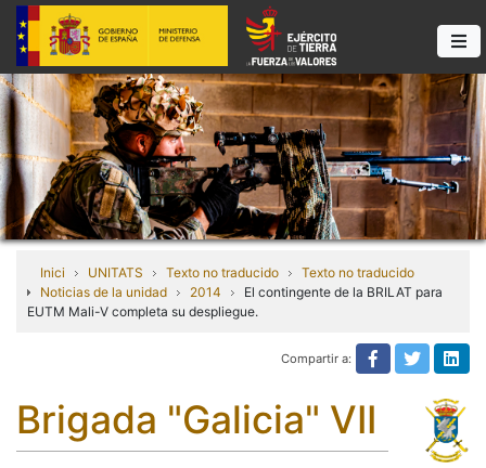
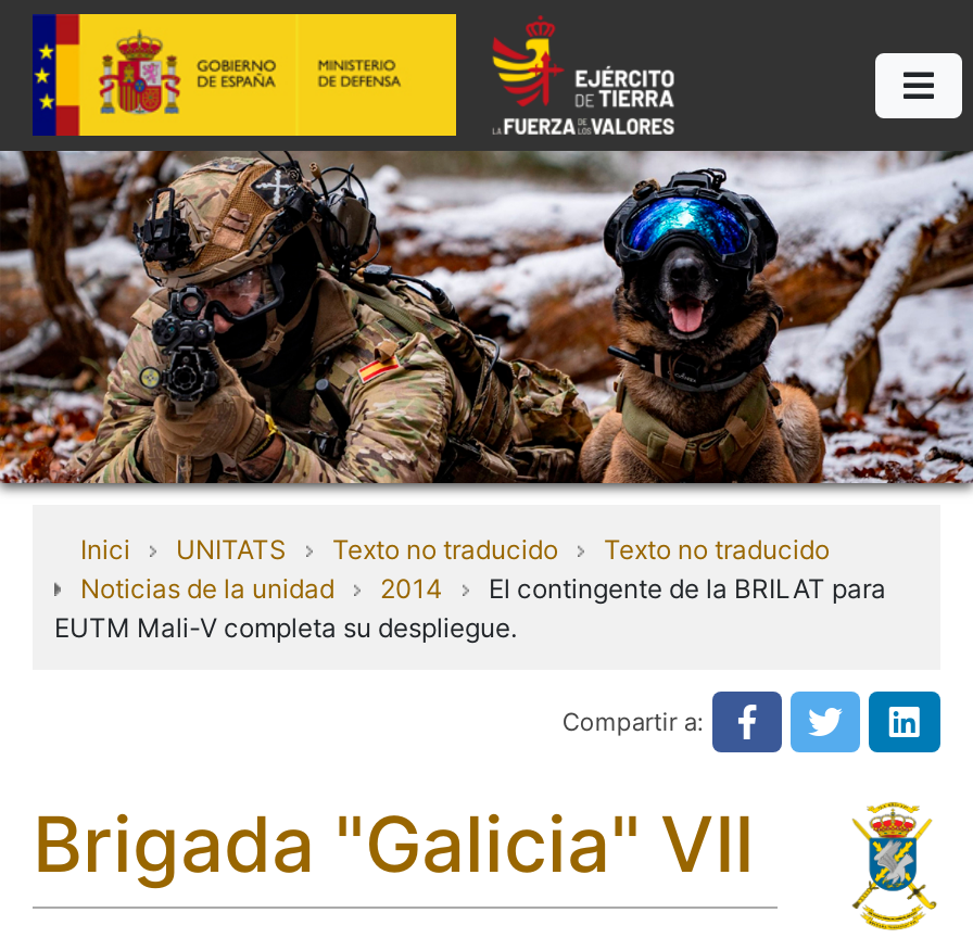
- [image]
+ [image]
